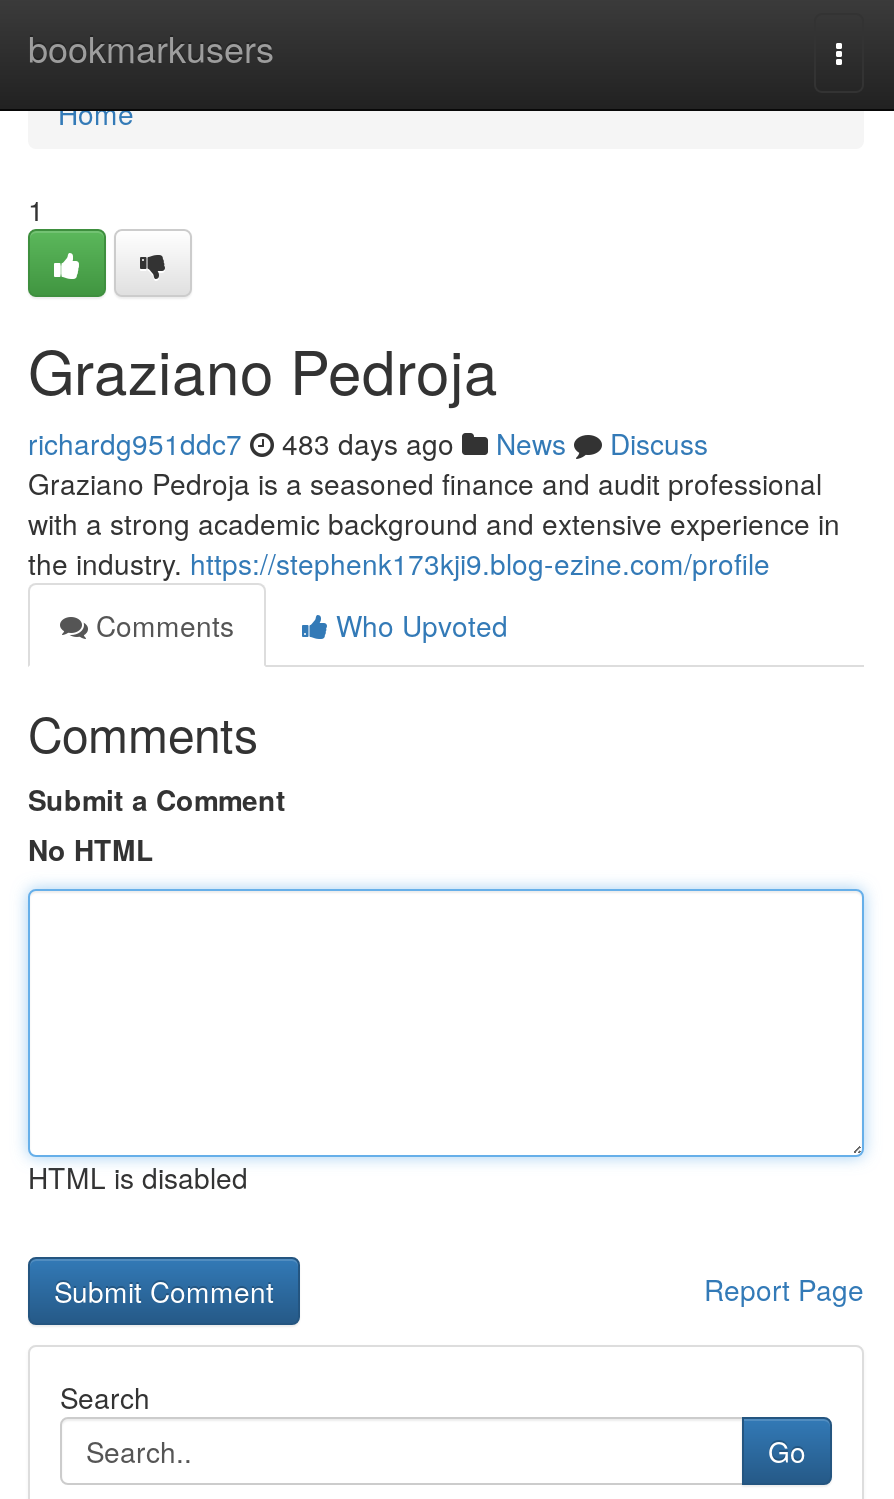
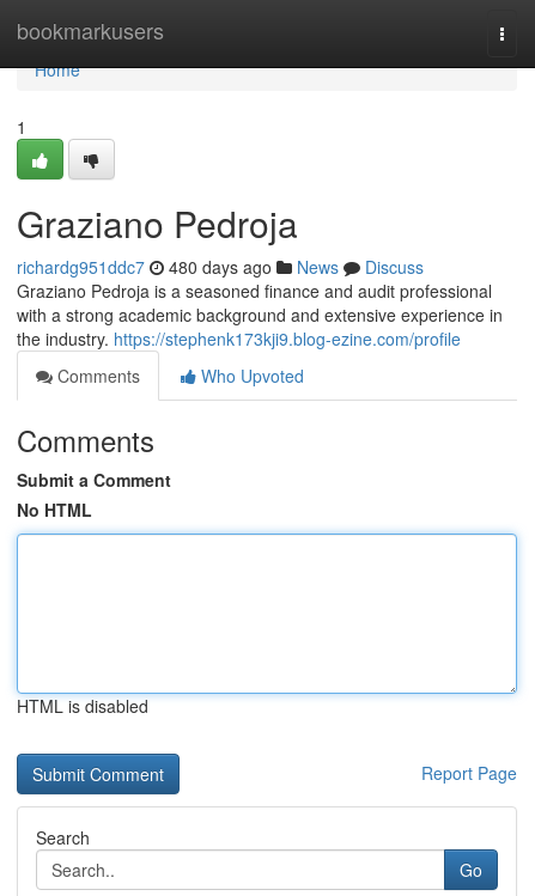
- richardg951ddc7 483 days ago News Discuss
+ richardg951ddc7 480 days ago News Discuss
